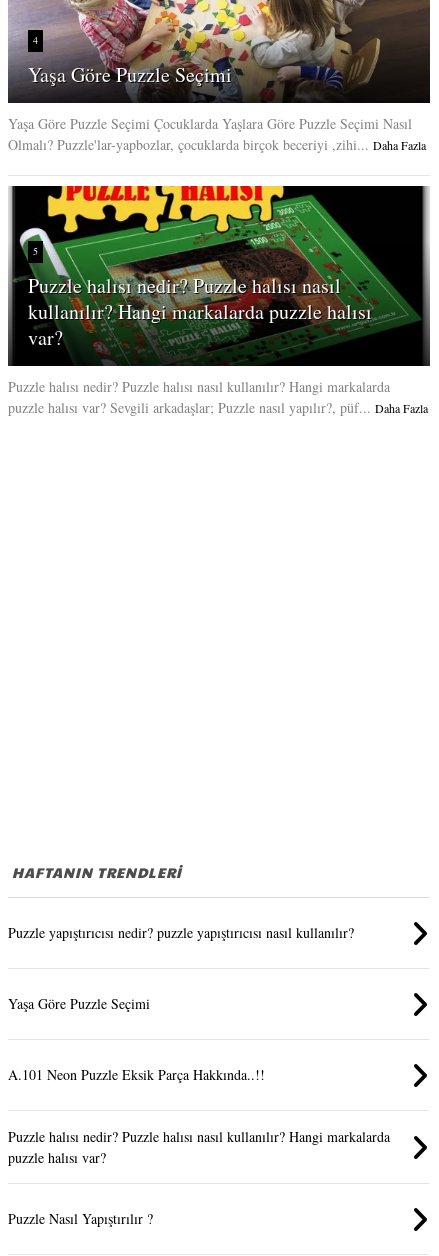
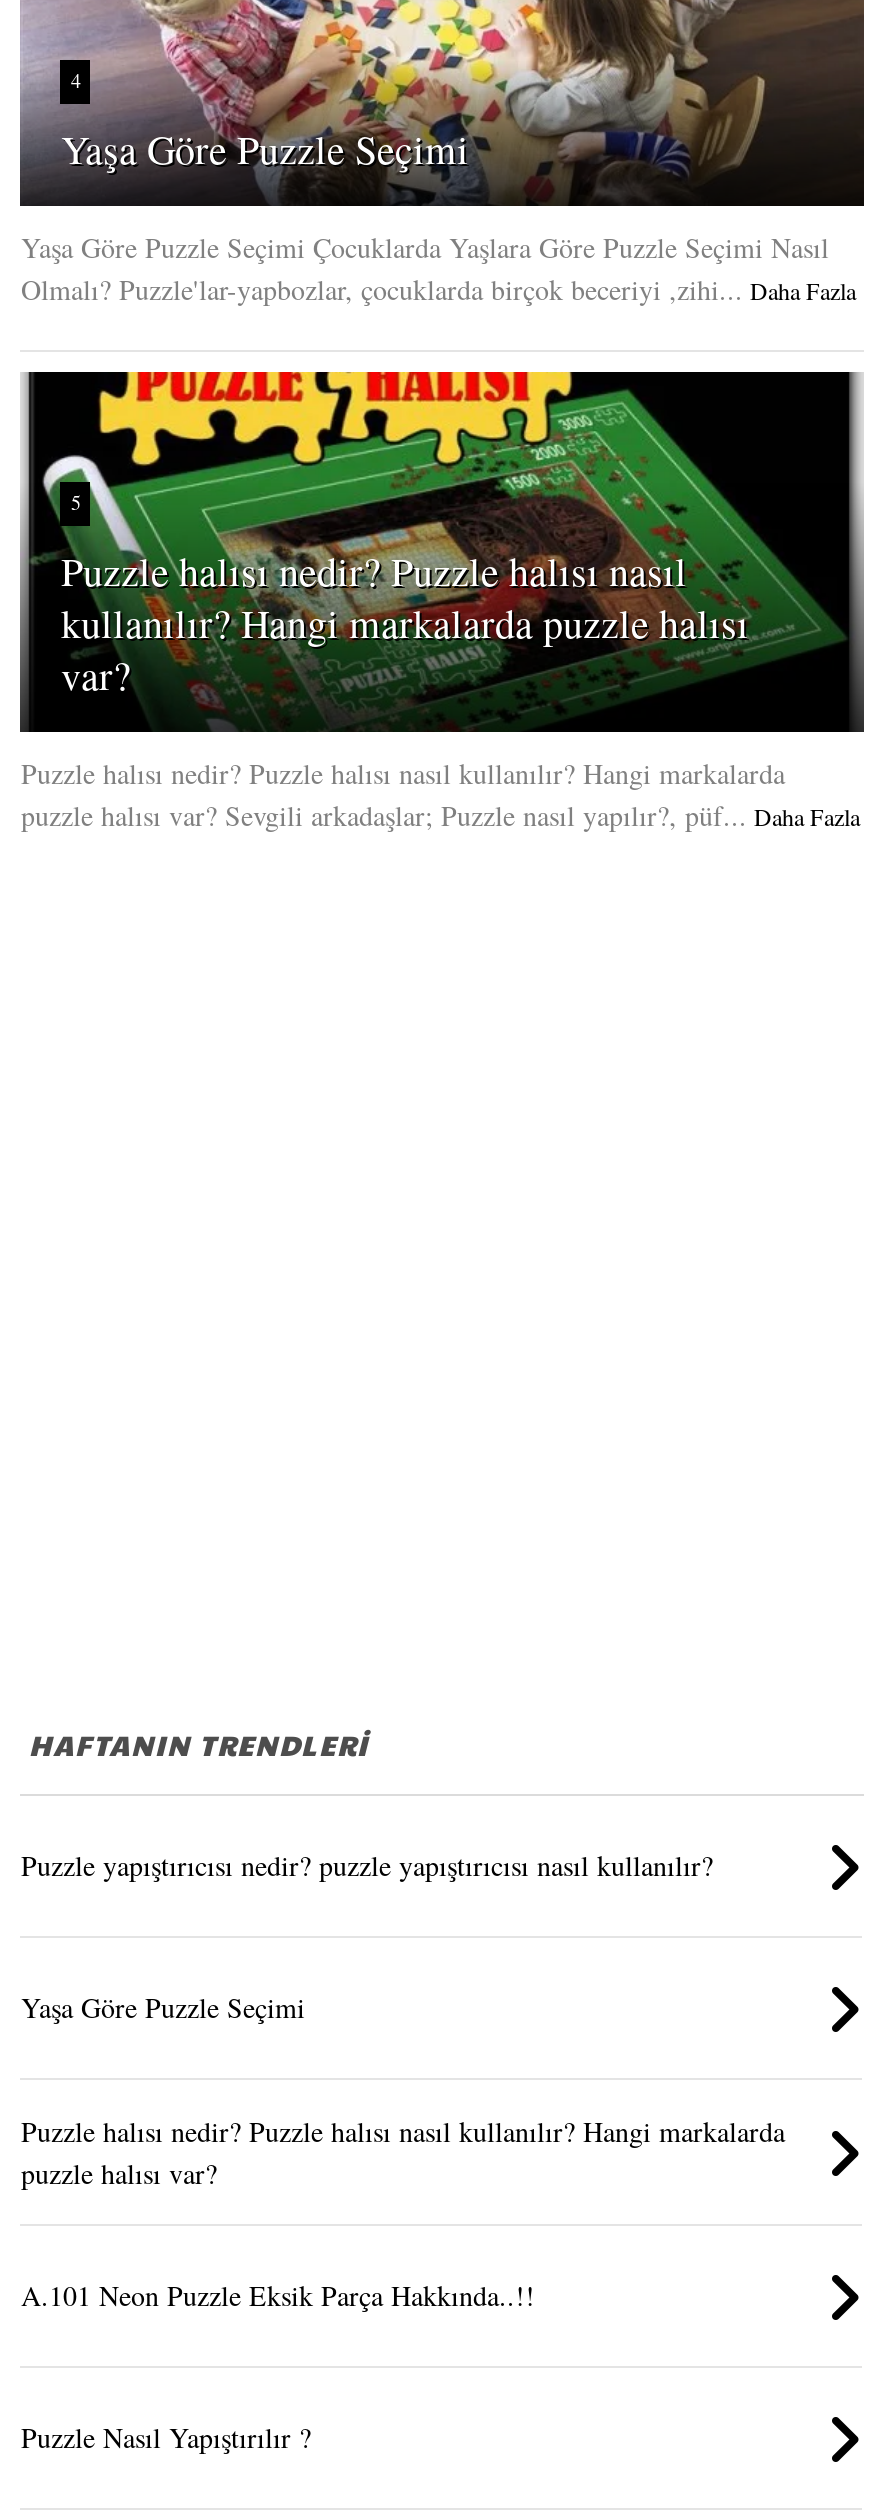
moved down: A.101 Neon Puzzle Eksik Parça Hakkında..!!

moved up: Puzzle halısı nedir? Puzzle halısı nasıl kullanılır? Hangi markalarda | puzzle halısı var?
